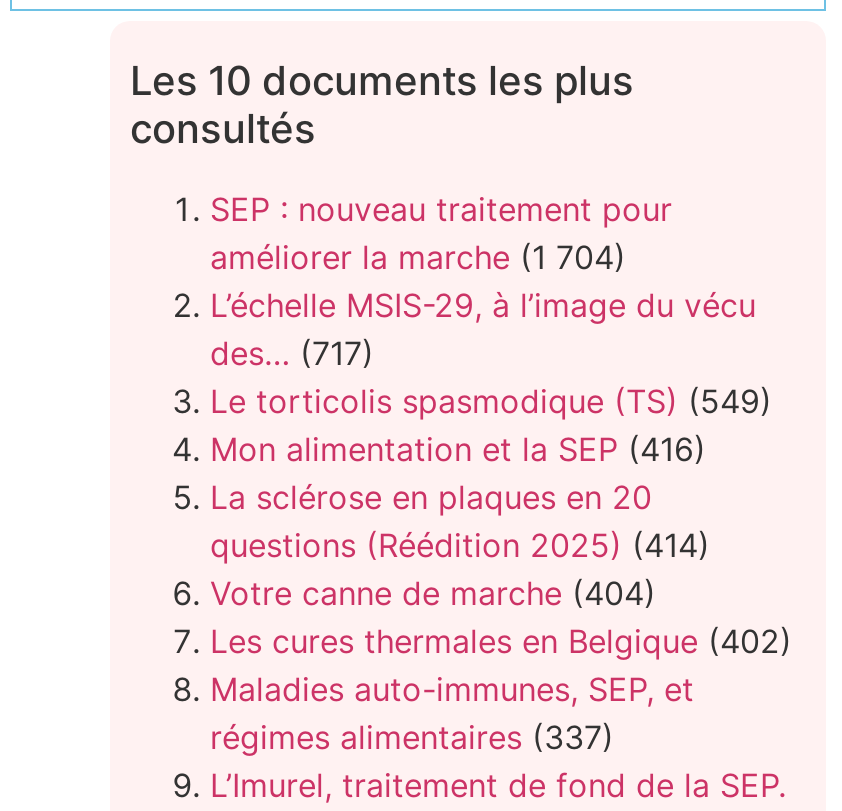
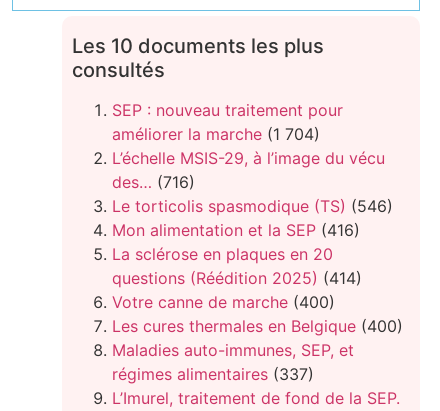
- des… (717)
+ des… (716)

- Le torticolis spasmodique (TS) (549)
+ Le torticolis spasmodique (TS) (546)

- Votre canne de marche (404)
+ Votre canne de marche (400)

- Les cures thermales en Belgique (402)
+ Les cures thermales en Belgique (400)
